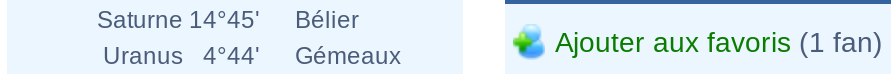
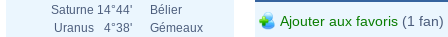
- Saturne 14°45' Bélier
+ Saturne 14°44' Bélier

- Uranus 4°44' Gémeaux
+ Uranus 4°38' Gémeaux
